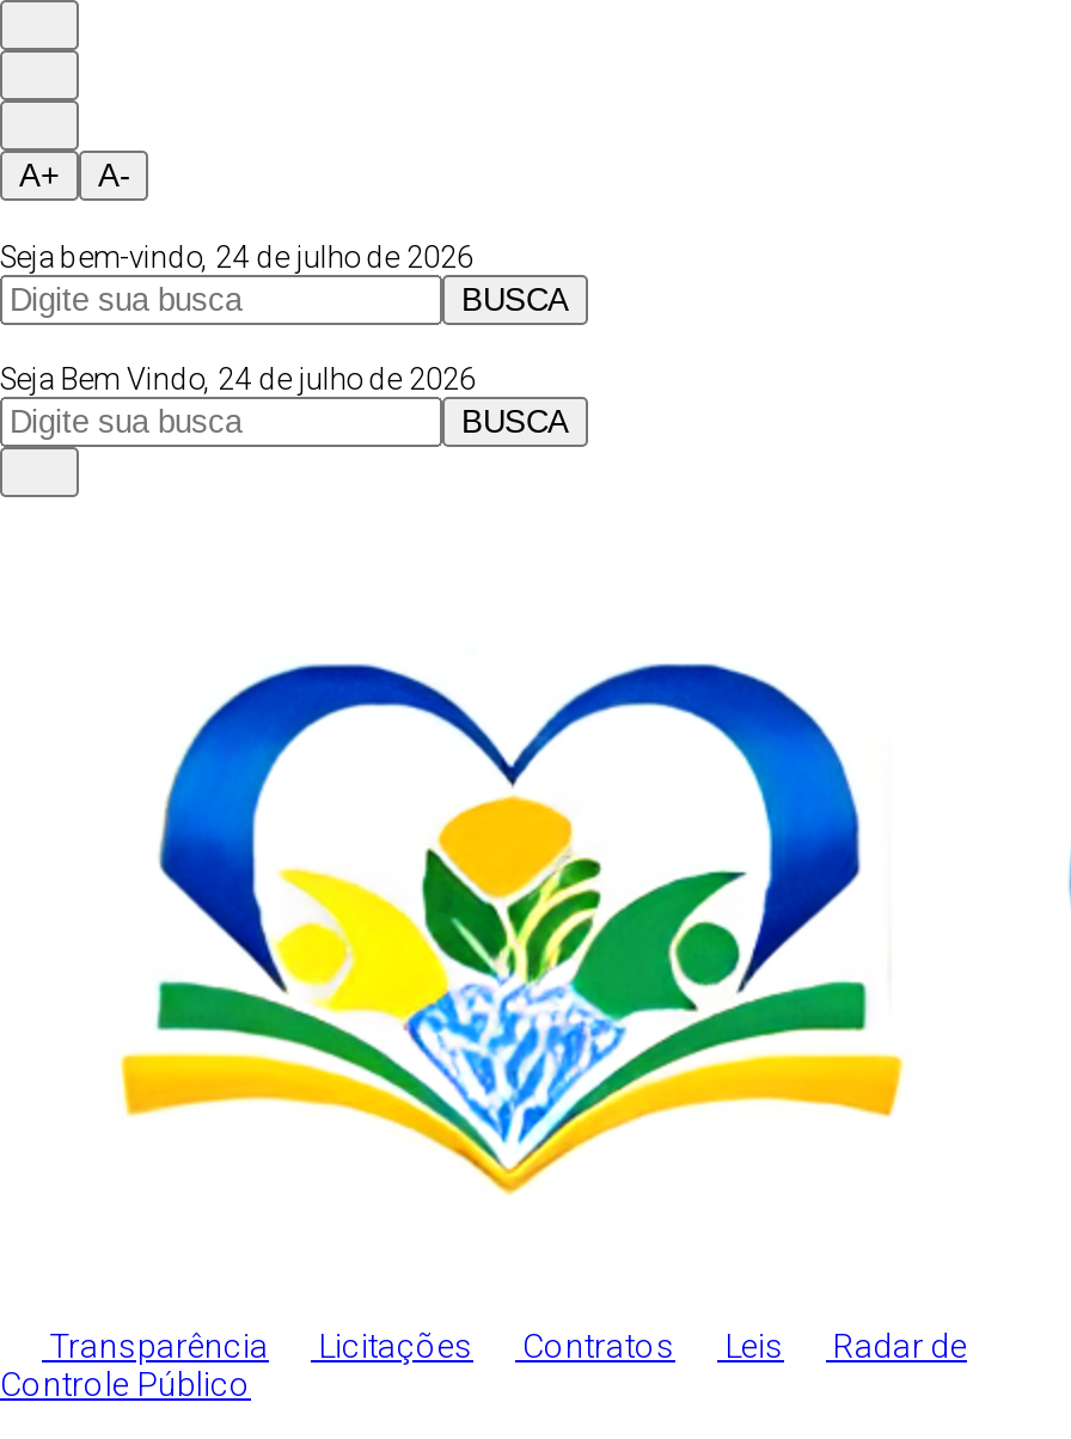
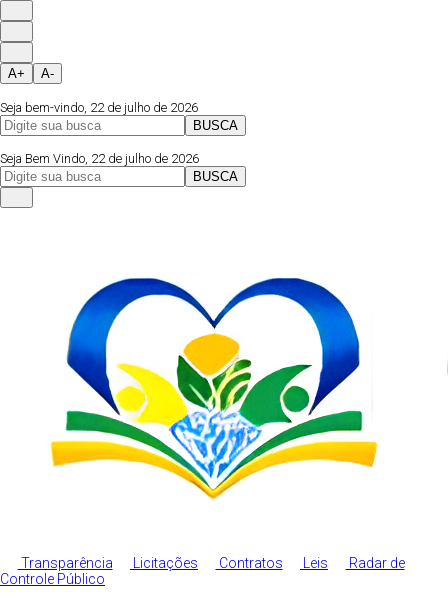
- Seja bem-vindo, 24 de julho de 2026
+ Seja bem-vindo, 22 de julho de 2026

- Seja Bem Vindo, 24 de julho de 2026
+ Seja Bem Vindo, 22 de julho de 2026
